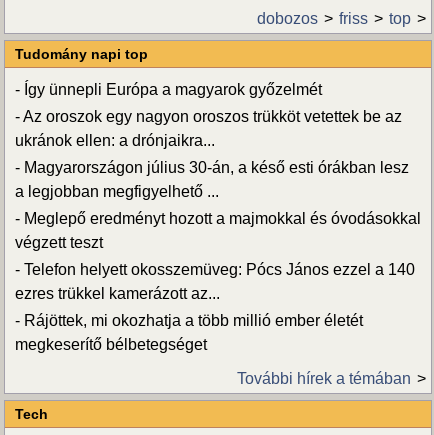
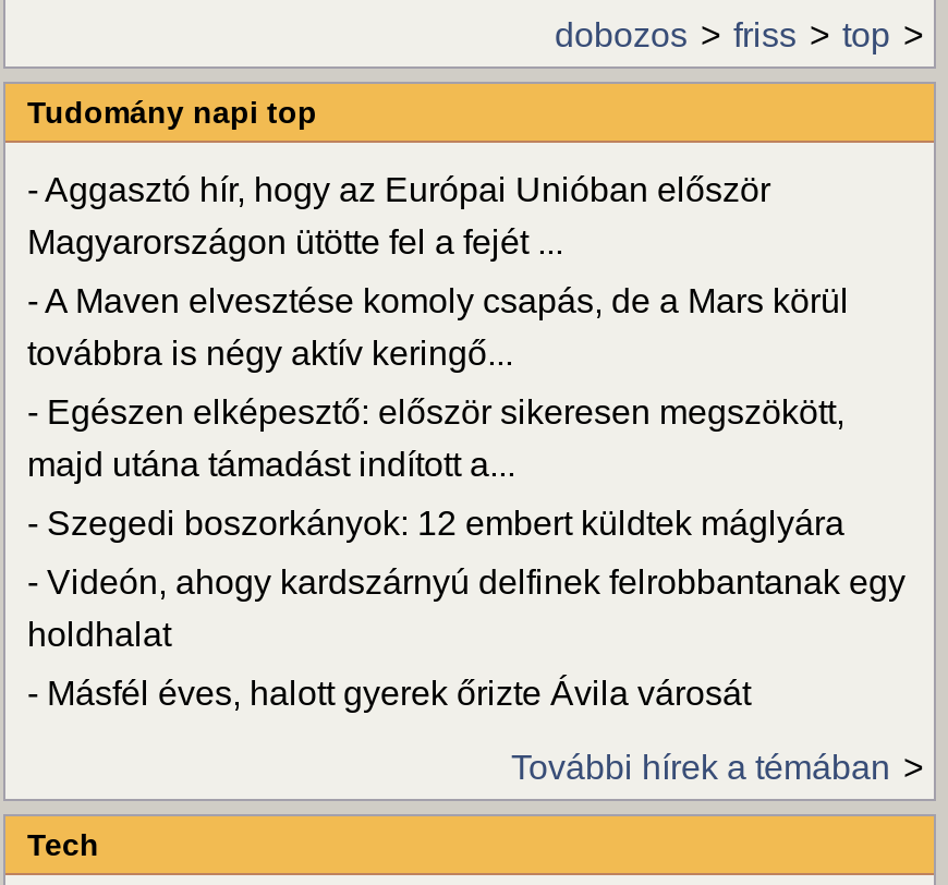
- - Így ünnepli Európa a magyarok győzelmét
+ - Aggasztó hír, hogy az Európai Unióban először
+ Magyarországon ütötte fel a fejét ...

- - Az oroszok egy nagyon oroszos trükköt vetettek be az
- ukránok ellen: a drónjaikra...
+ - A Maven elvesztése komoly csapás, de a Mars körül
+ továbbra is négy aktív keringő...

- - Magyarországon július 30-án, a késő esti órákban lesz
- a legjobban megfigyelhető ...
+ - Egészen elképesztő: először sikeresen megszökött,
+ majd utána támadást indított a...

- - Meglepő eredményt hozott a majmokkal és óvodásokkal
- végzett teszt
+ - Szegedi boszorkányok: 12 embert küldtek máglyára

- - Telefon helyett okosszemüveg: Pócs János ezzel a 140
- ezres trükkel kamerázott az...
+ - Videón, ahogy kardszárnyú delfinek felrobbantanak egy
+ holdhalat

- - Rájöttek, mi okozhatja a több millió ember életét
- megkeserítő bélbetegséget
+ - Másfél éves, halott gyerek őrizte Ávila városát
